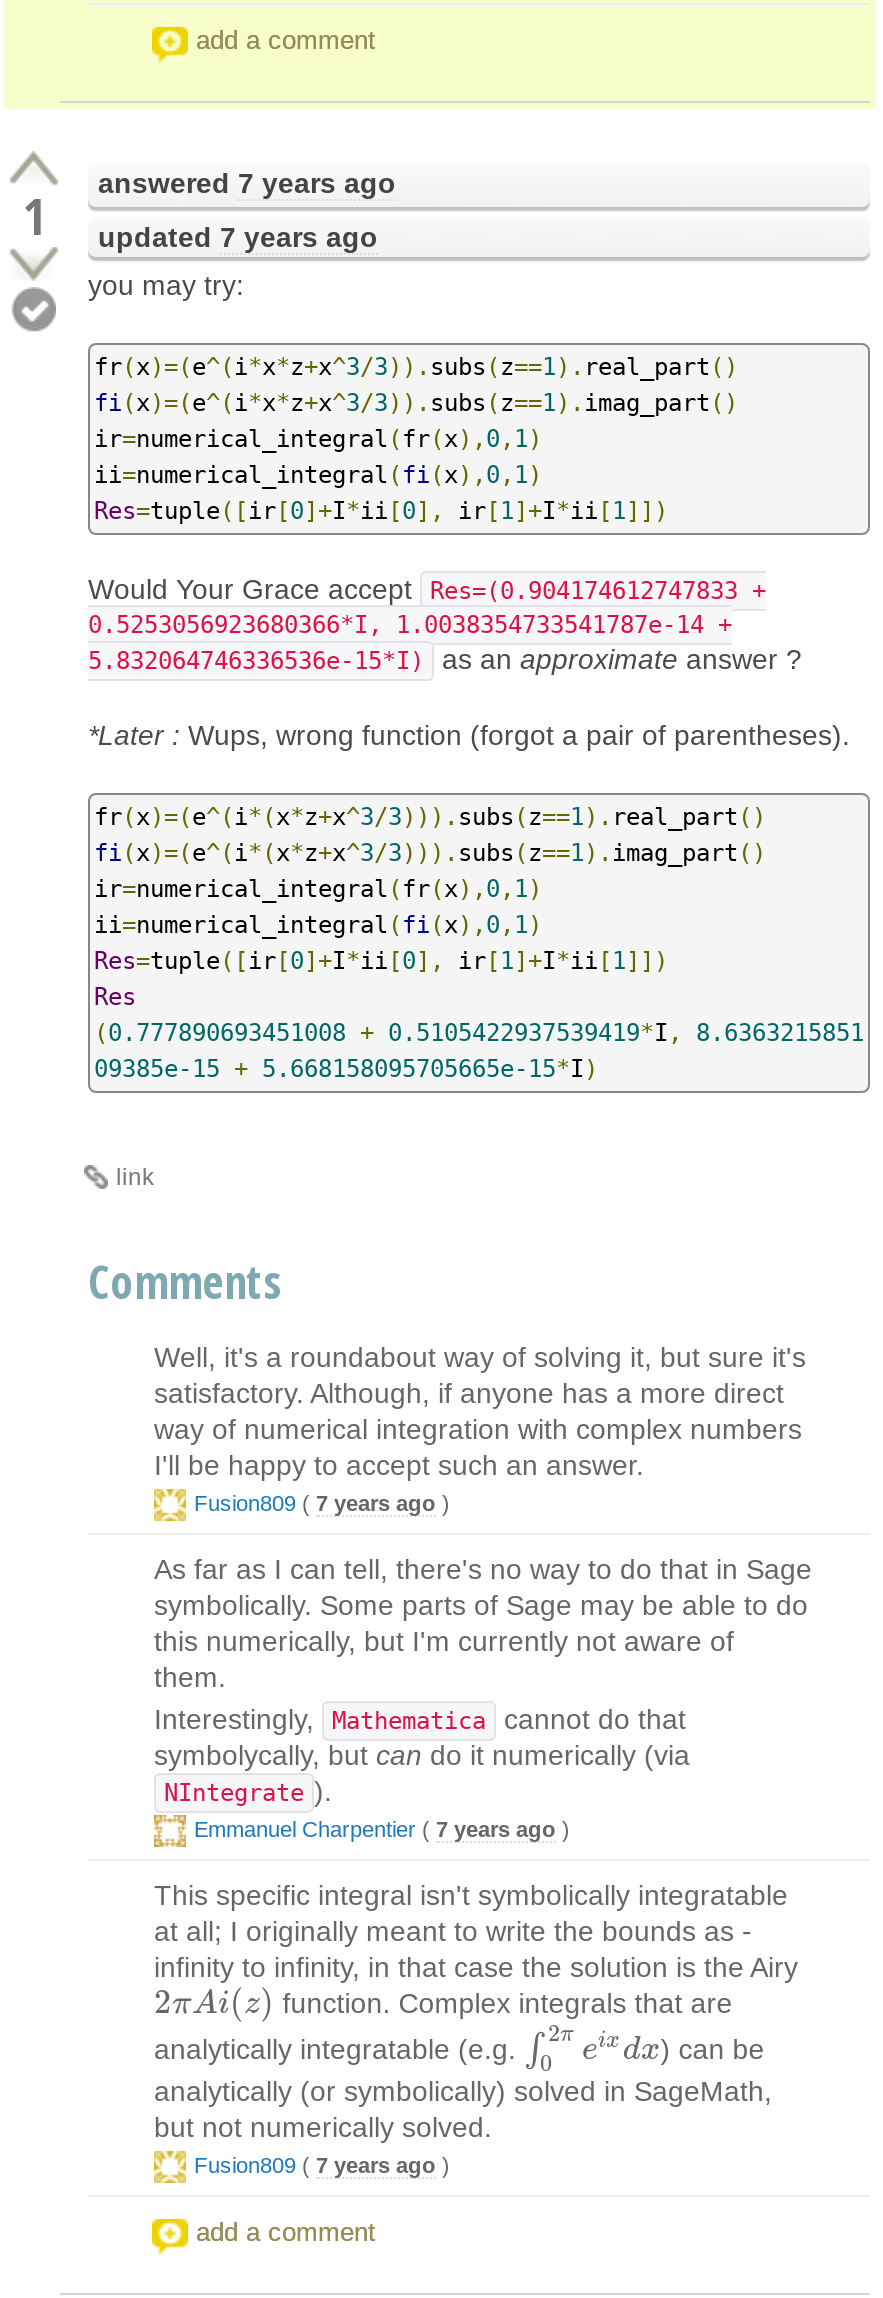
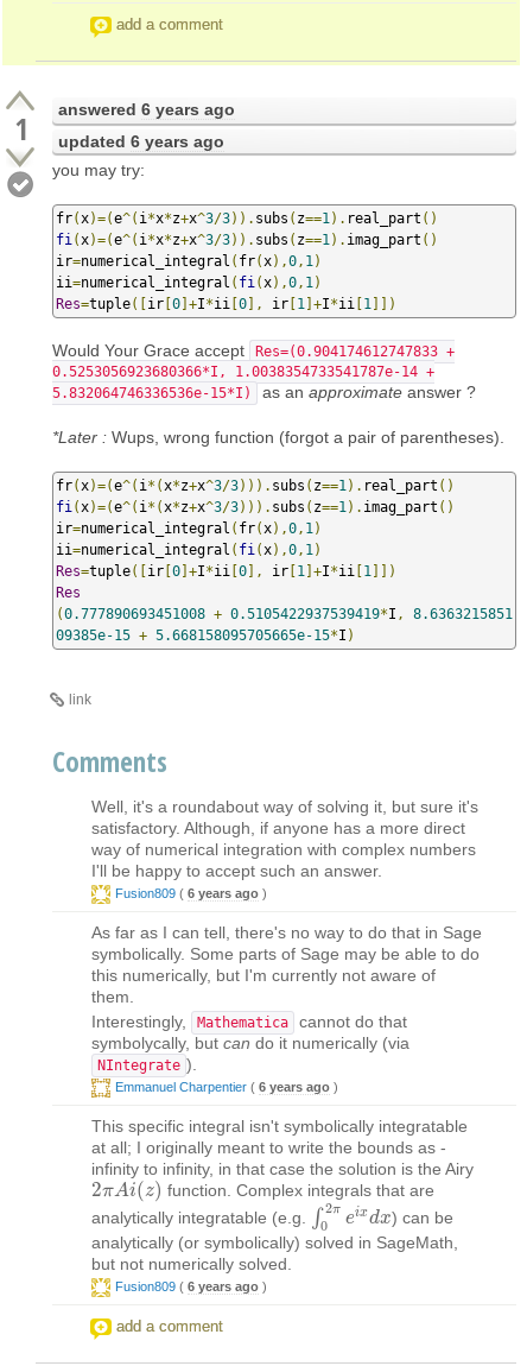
- answered 7 years ago
+ answered 6 years ago

- updated 7 years ago
+ updated 6 years ago

- Fusion809 (7 years ago)
+ Fusion809 (6 years ago)

- Emmanuel Charpentier (7 years ago)
+ Emmanuel Charpentier (6 years ago)

- Fusion809 (7 years ago)
+ Fusion809 (6 years ago)
